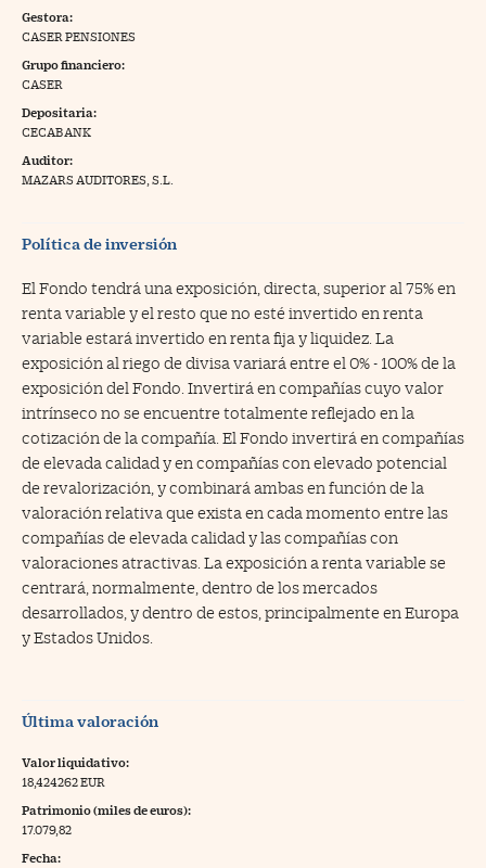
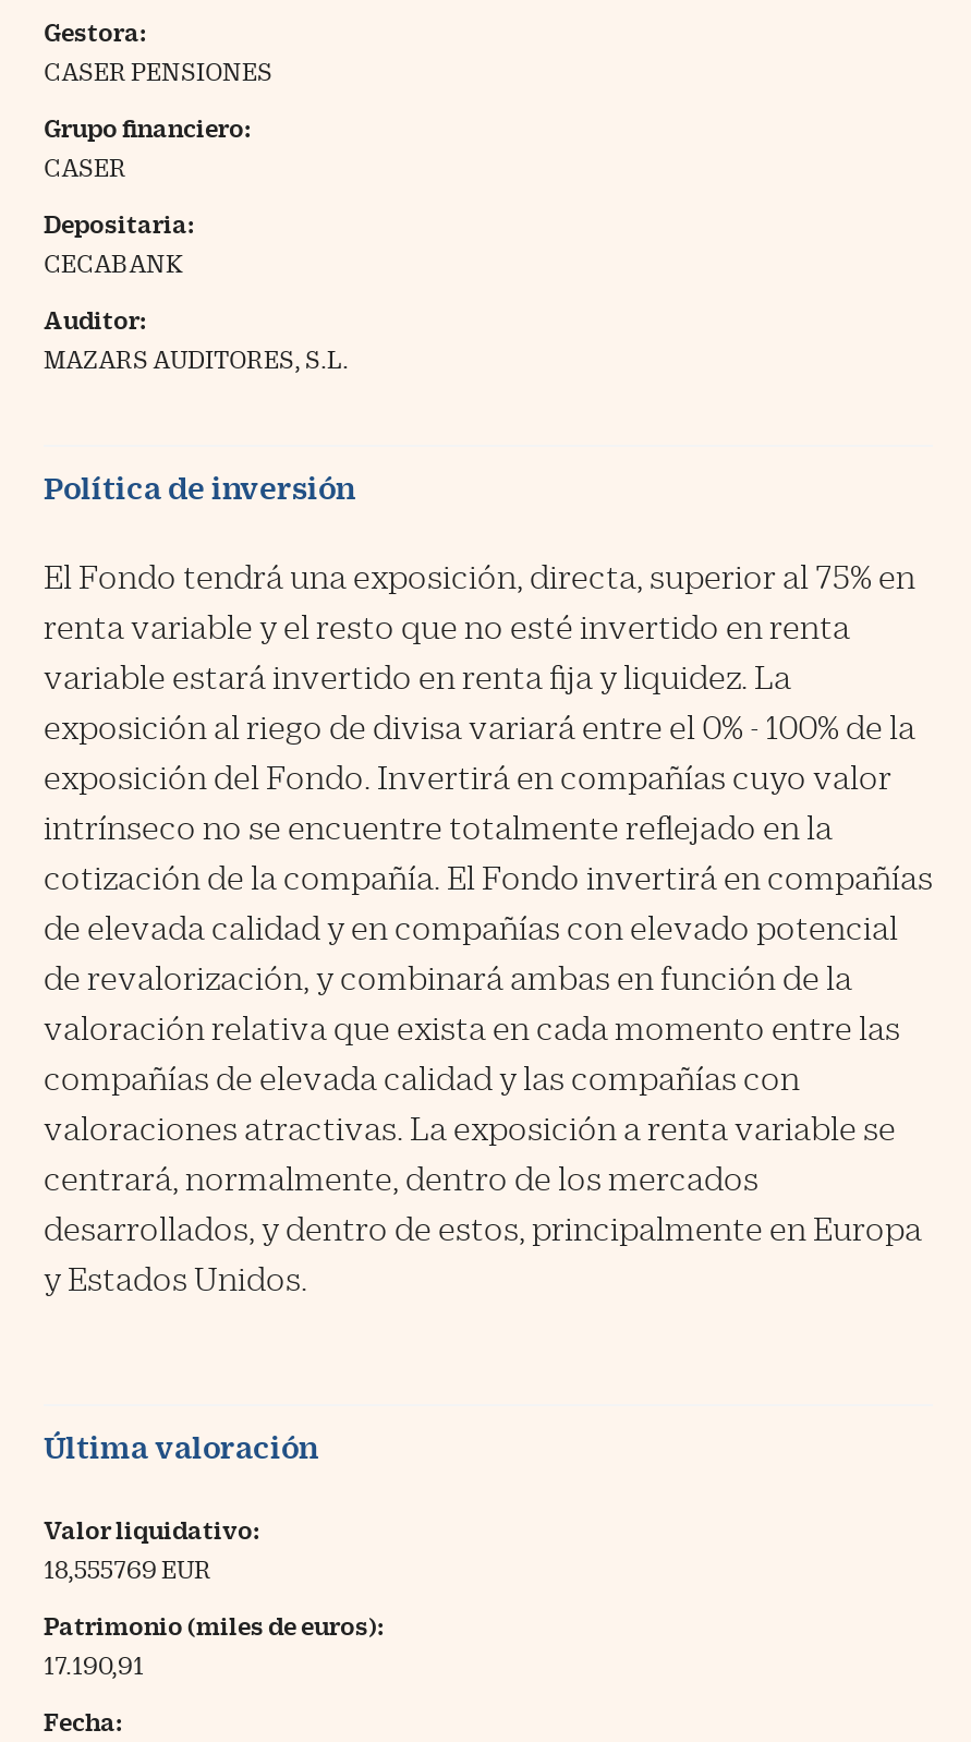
- 18,424262 EUR
+ 18,555769 EUR

- 17.079,82
+ 17.190,91
